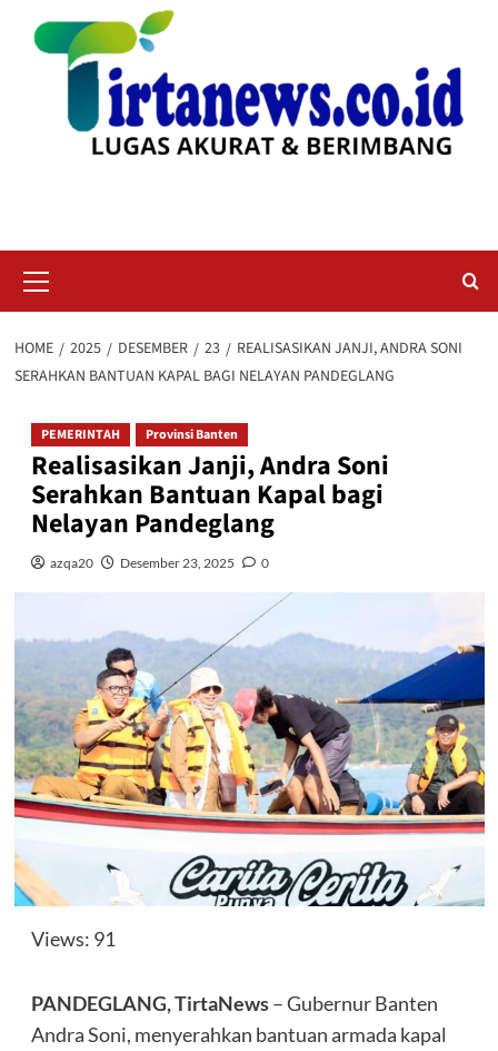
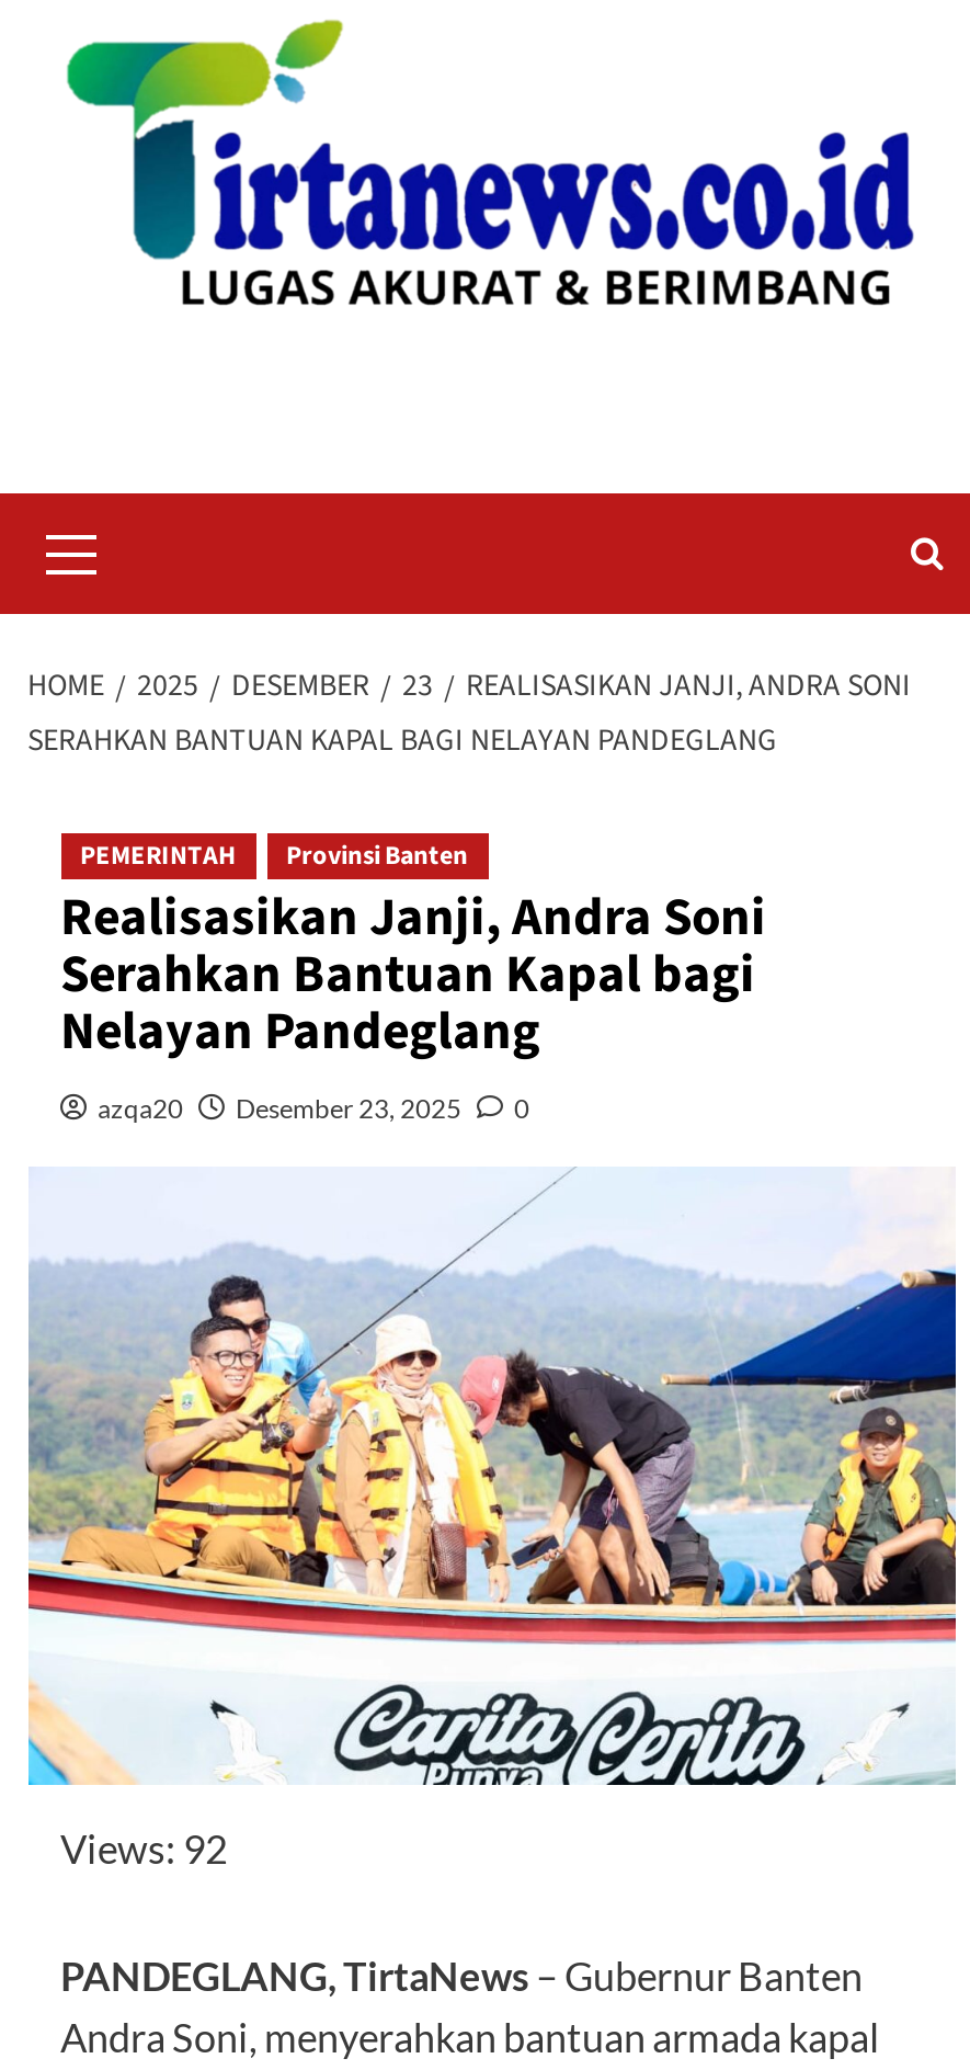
- Views: 91
+ Views: 92
